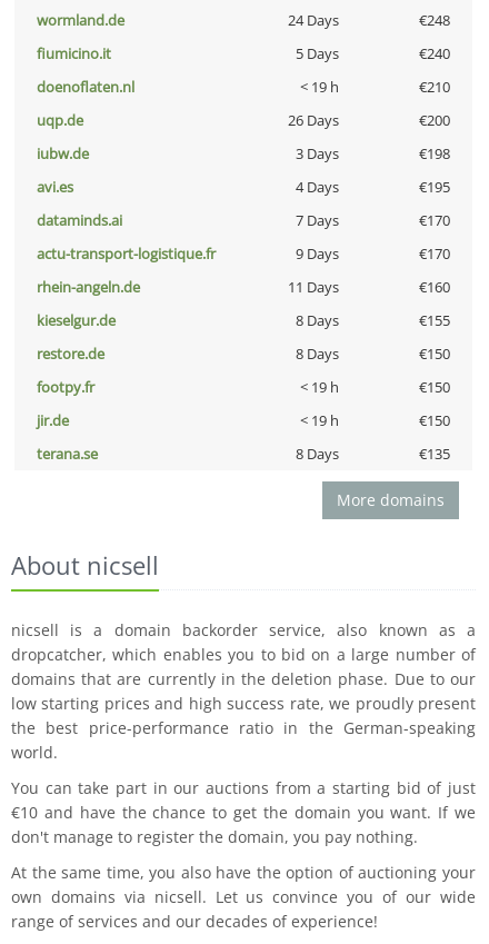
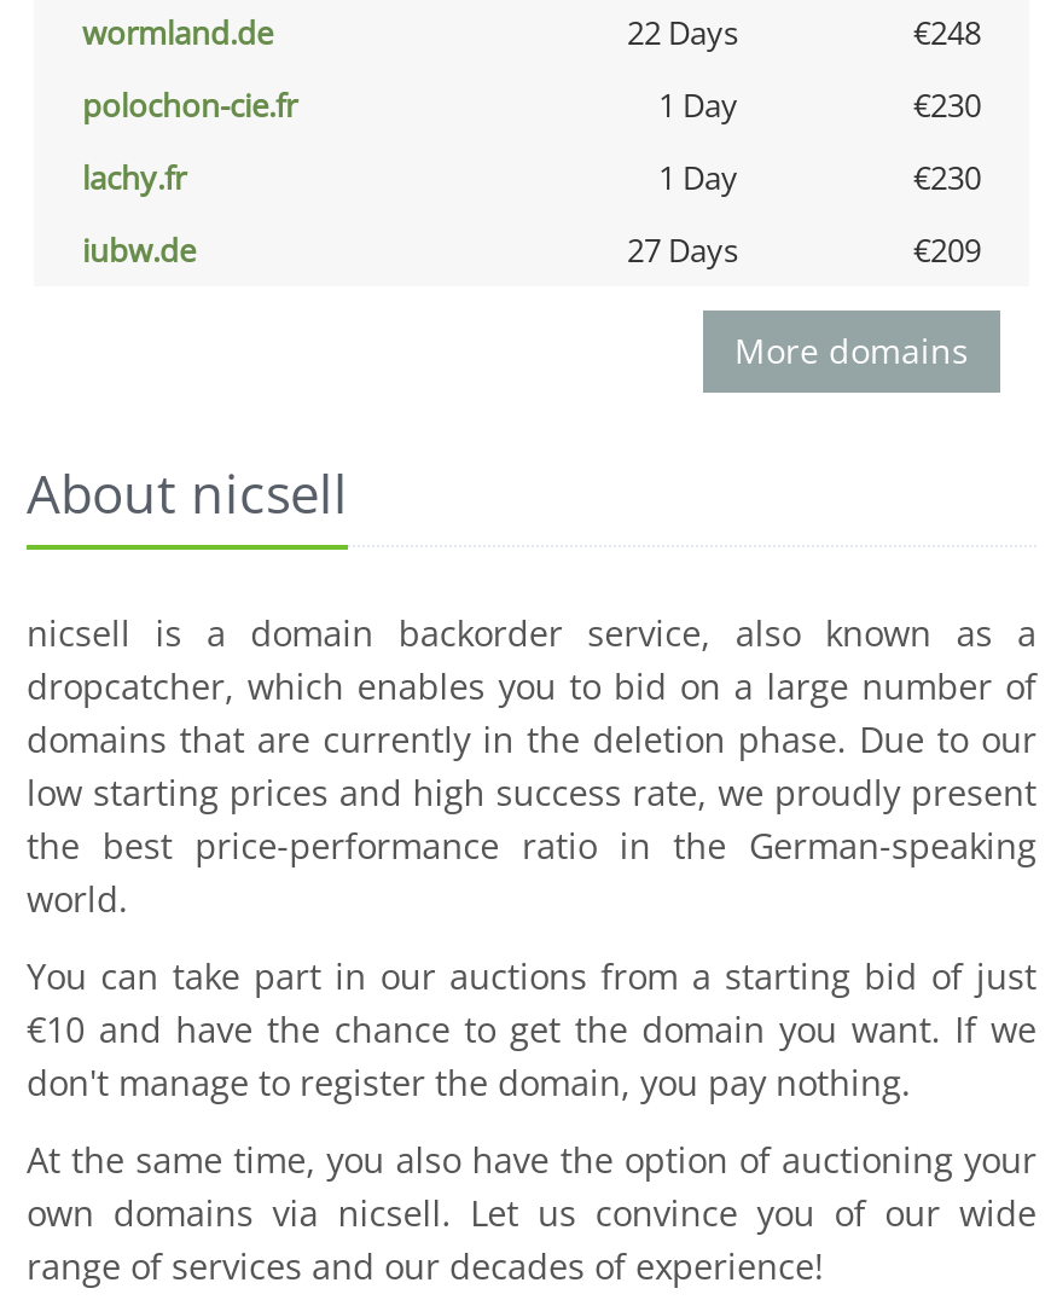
- 24 Days
+ 22 Days

- fiumicino.it
- 5 Days
- €240
- doenoflaten.nl
- < 19 h
- €210
- uqp.de
- 26 Days
- €200
+ polochon-cie.fr
+ 1 Day
+ €230
+ lachy.fr
+ 1 Day
+ €230

- 3 Days
- €198
- avi.es
- 4 Days
- €195
- dataminds.ai
- 7 Days
- €170
- actu-transport-logistique.fr
- 9 Days
- €170
- rhein-angeln.de
- 11 Days
- €160
- kieselgur.de
- 8 Days
- €155
- restore.de
- 8 Days
- €150
- footpy.fr
- < 19 h
- €150
- jir.de
- < 19 h
- €150
- terana.se
- 8 Days
- €135
+ 27 Days
+ €209
